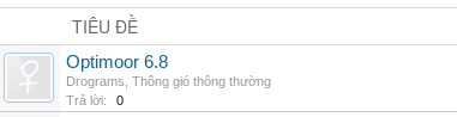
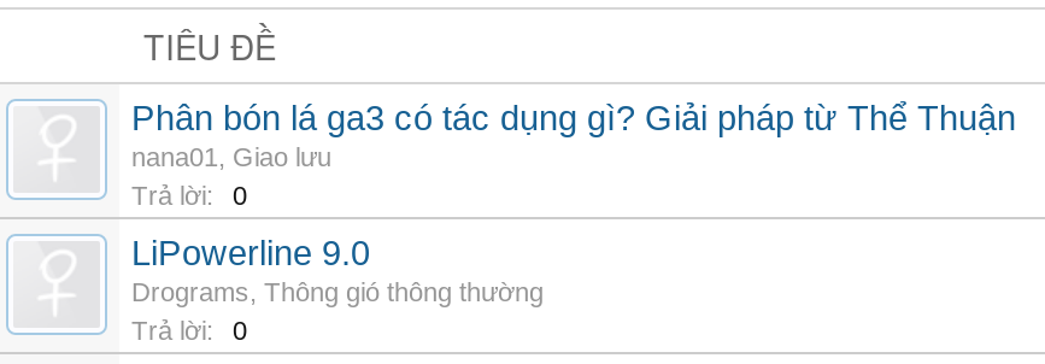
- Optimoor 6.8
+ Phân bón lá ga3 có tác dụng gì? Giải pháp từ Thể Thuận
+ nana01, Giao lưu
+ Trả lời:
+ 0
+ LiPowerline 9.0
